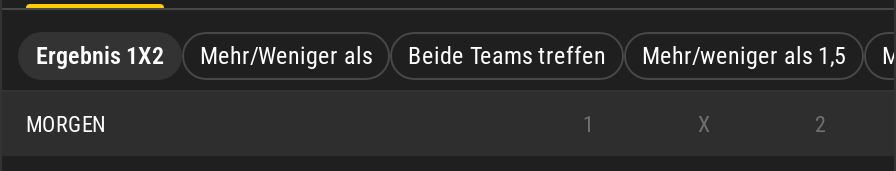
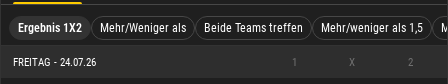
- MORGEN
+ FREITAG - 24.07.26
